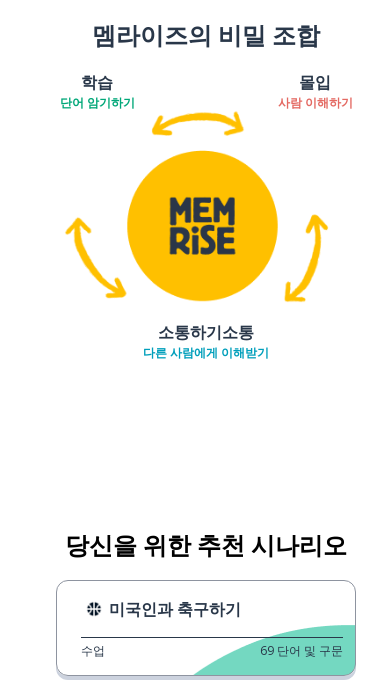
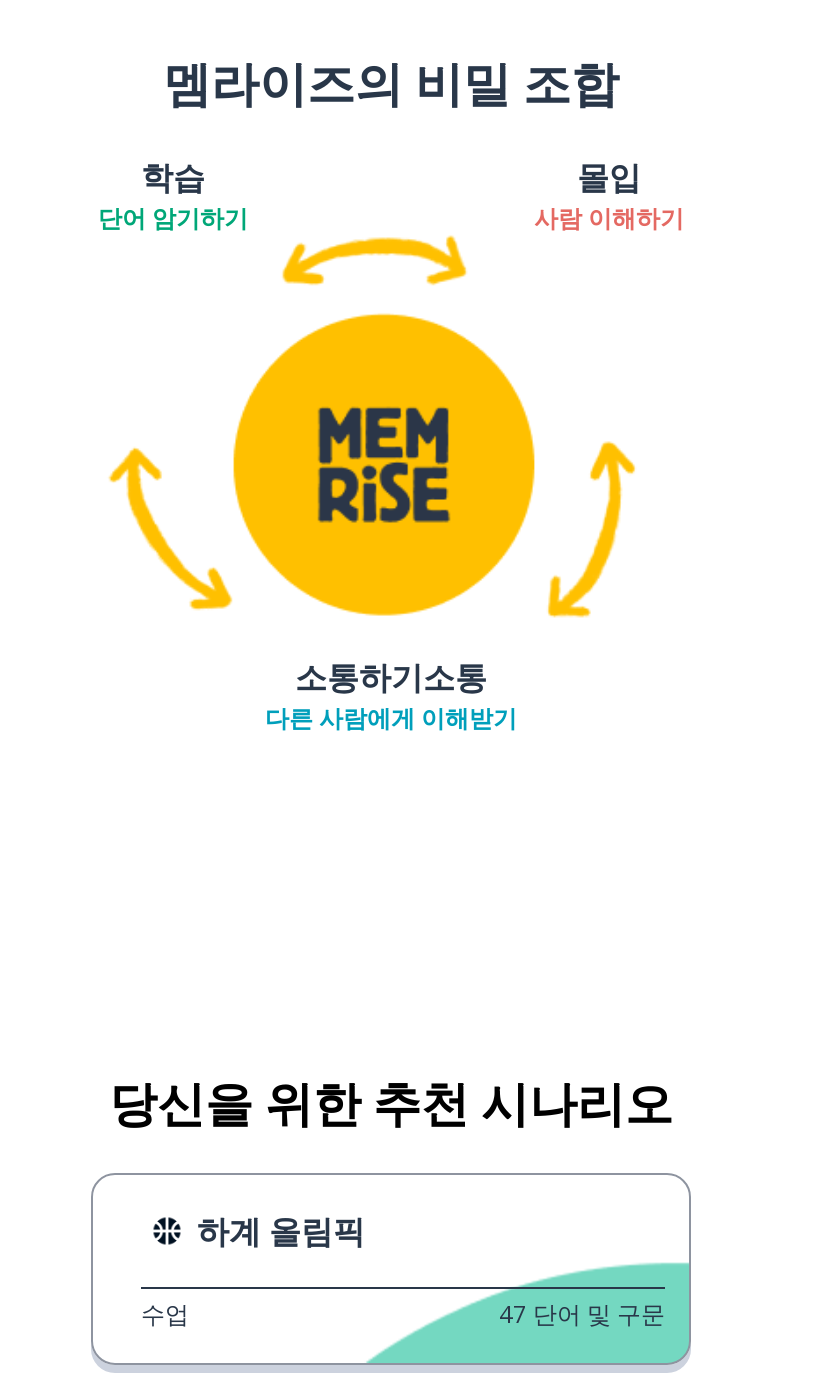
- 미국인과 축구하기
+ 하계 올림픽

- 69 단어 및 구문
+ 47 단어 및 구문
